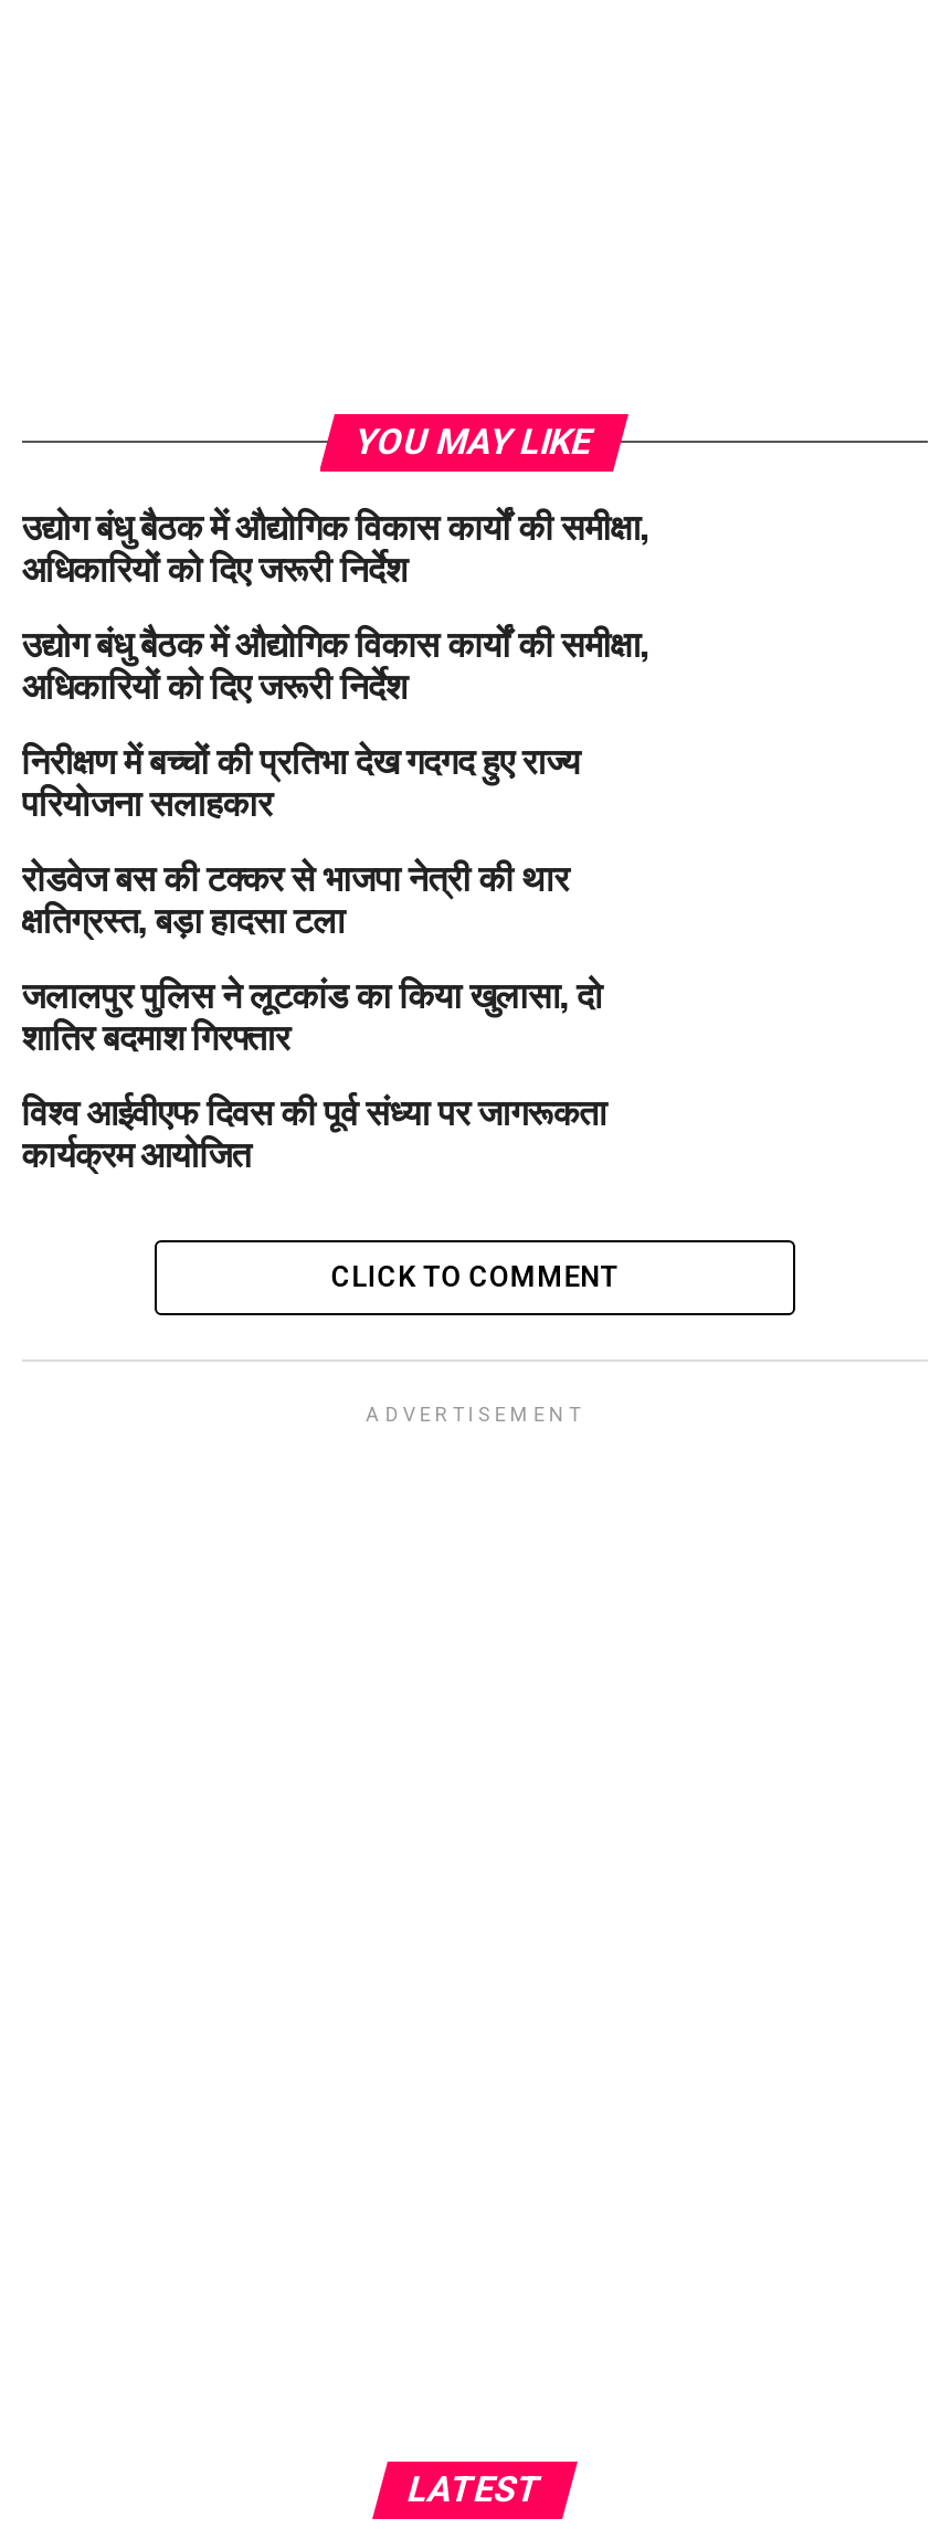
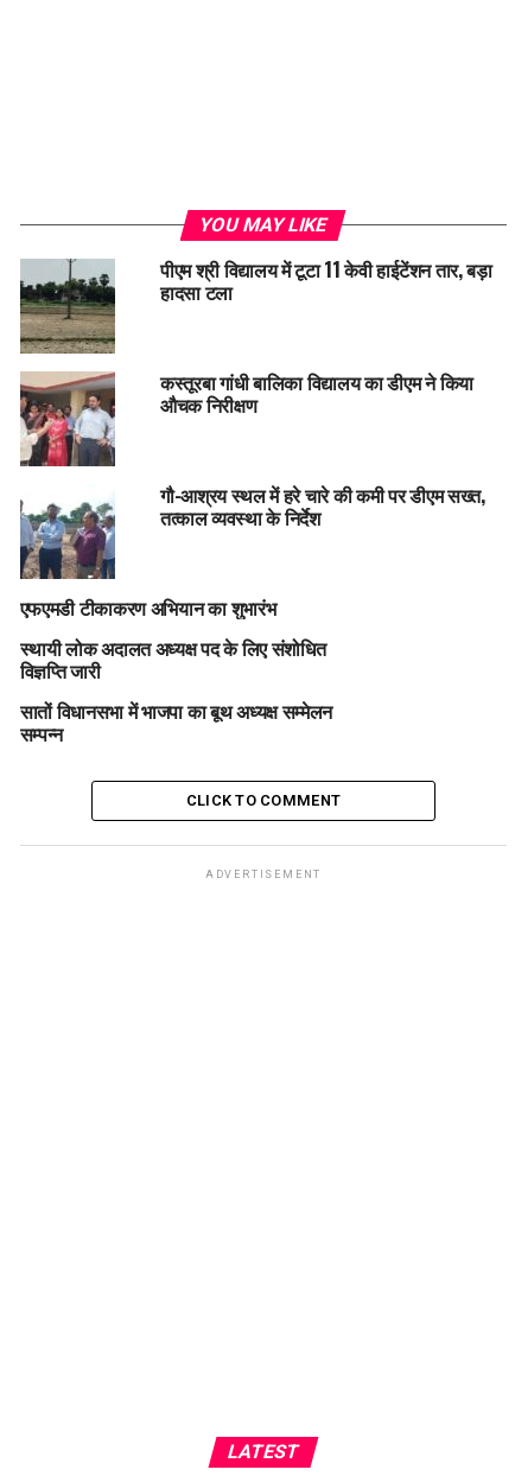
- उद्योग बंधु बैठक में औद्योगिक विकास कार्यों की समीक्षा,
- अधिकारियों को दिए जरूरी निर्देश
- उद्योग बंधु बैठक में औद्योगिक विकास कार्यों की समीक्षा,
- अधिकारियों को दिए जरूरी निर्देश
- निरीक्षण में बच्चों की प्रतिभा देख गदगद हुए राज्य
- परियोजना सलाहकार
- रोडवेज बस की टक्कर से भाजपा नेत्री की थार
- क्षतिग्रस्त, बड़ा हादसा टला
- जलालपुर पुलिस ने लूटकांड का किया खुलासा, दो
- शातिर बदमाश गिरफ्तार
- विश्व आईवीएफ दिवस की पूर्व संध्या पर जागरूकता
- कार्यक्रम आयोजित
+ पीएम श्री विद्यालय में टूटा 11 केवी हाईटेंशन तार, बड़ा
+ हादसा टला
+ कस्तूरबा गांधी बालिका विद्यालय का डीएम ने किया
+ औचक निरीक्षण
+ गौ-आश्रय स्थल में हरे चारे की कमी पर डीएम सख्त,
+ तत्काल व्यवस्था के निर्देश
+ एफएमडी टीकाकरण अभियान का शुभारंभ
+ स्थायी लोक अदालत अध्यक्ष पद के लिए संशोधित
+ विज्ञप्ति जारी
+ सातों विधानसभा में भाजपा का बूथ अध्यक्ष सम्मेलन
+ सम्पन्न
